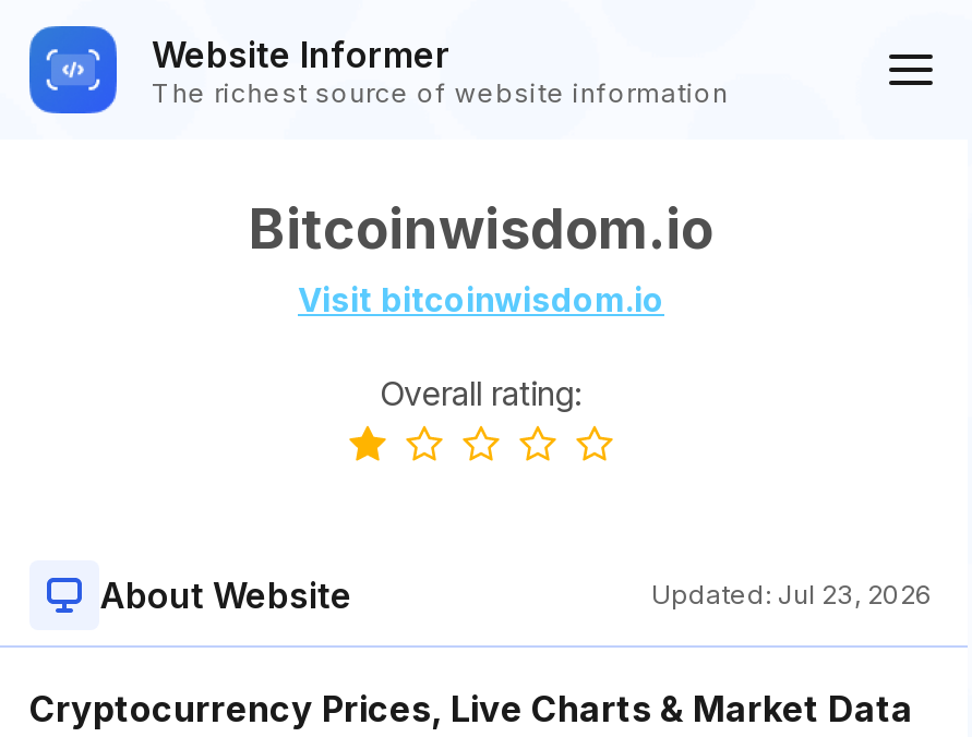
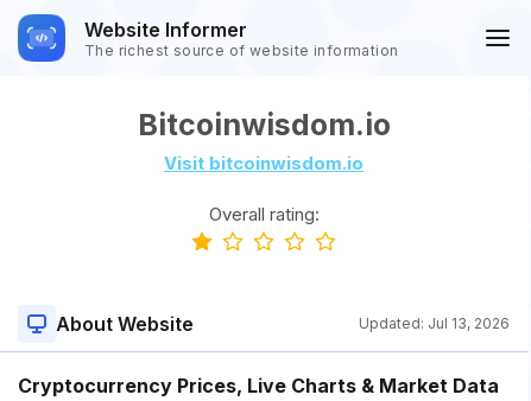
- Updated: Jul 23, 2026
+ Updated: Jul 13, 2026
